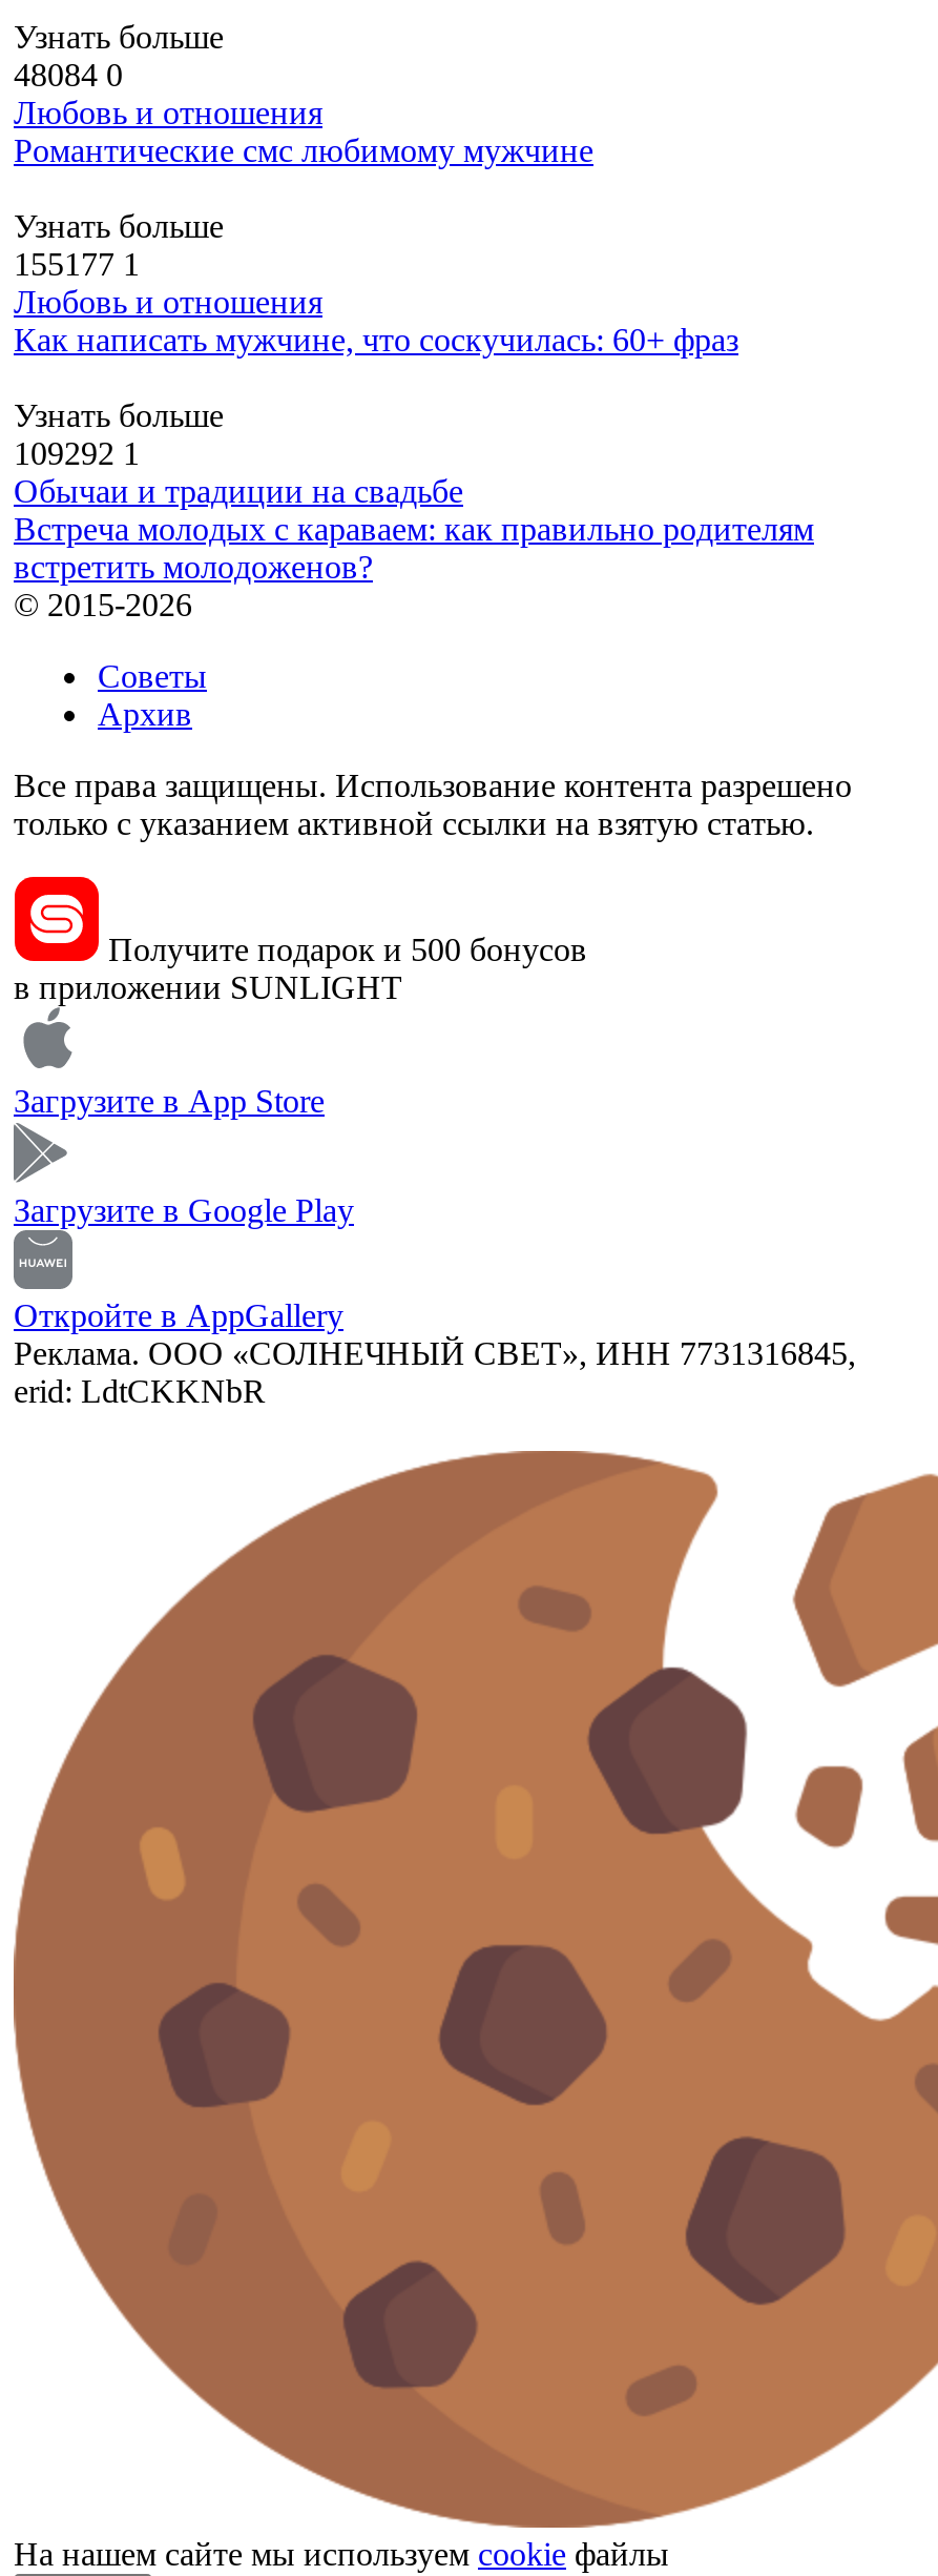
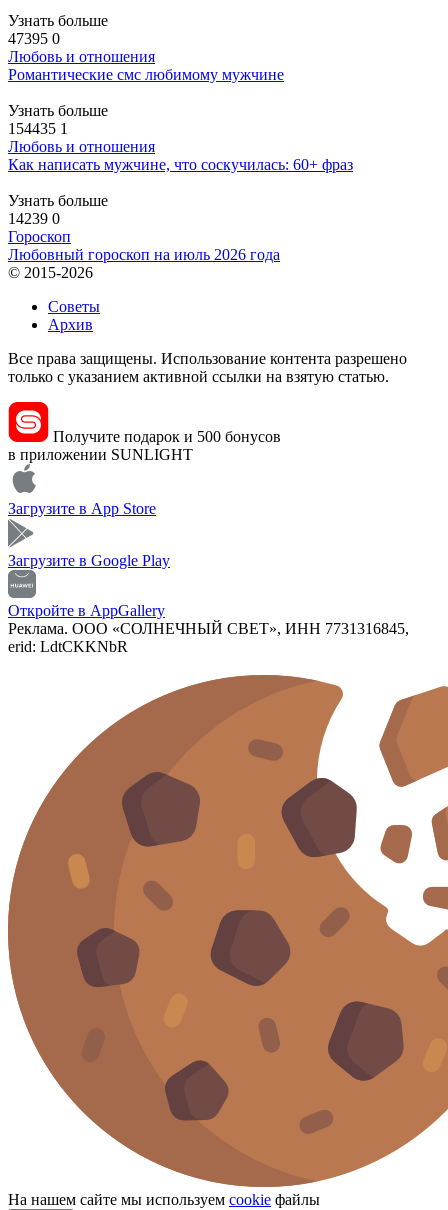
- 48084 0
+ 47395 0

- 155177 1
+ 154435 1

- 109292 1
- Обычаи и традиции на свадьбе
- Встреча молодых с караваем: как правильно родителям
- встретить молодоженов?
+ 14239 0
+ Гороскоп
+ Любовный гороскоп на июль 2026 года
